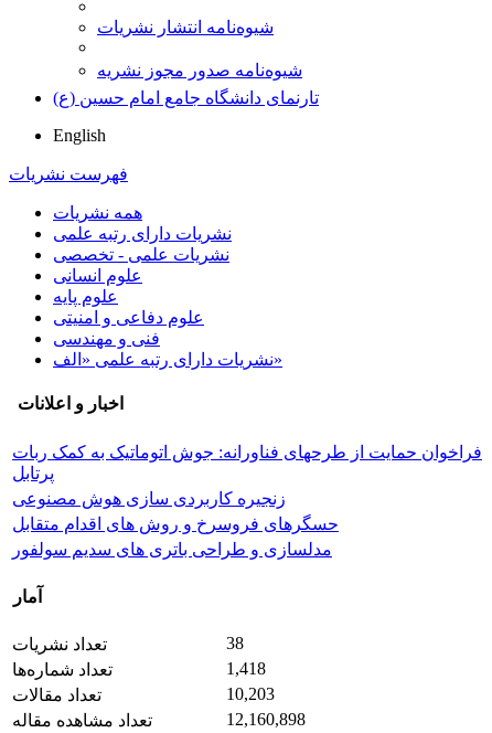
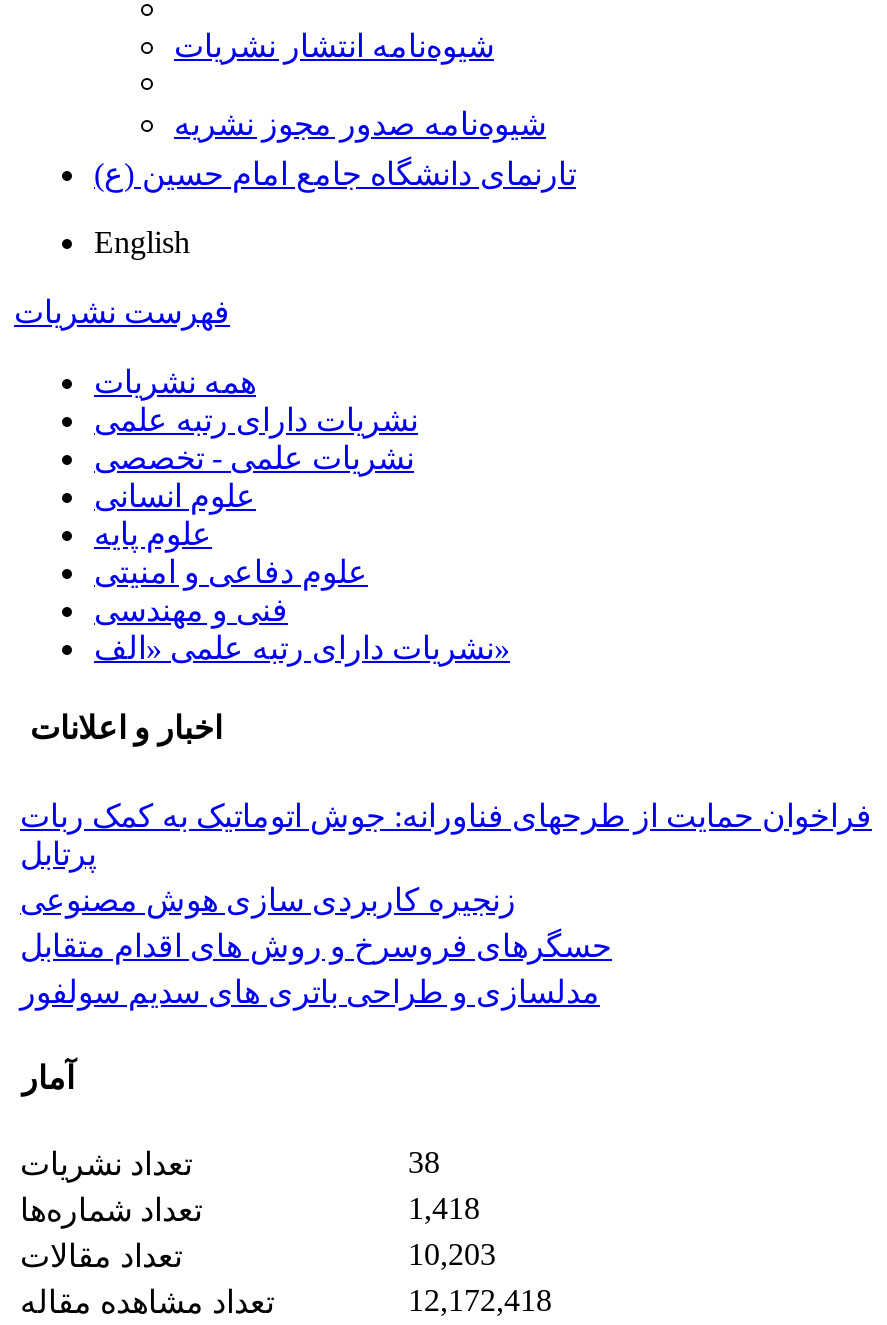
- 12,160,898
+ 12,172,418
